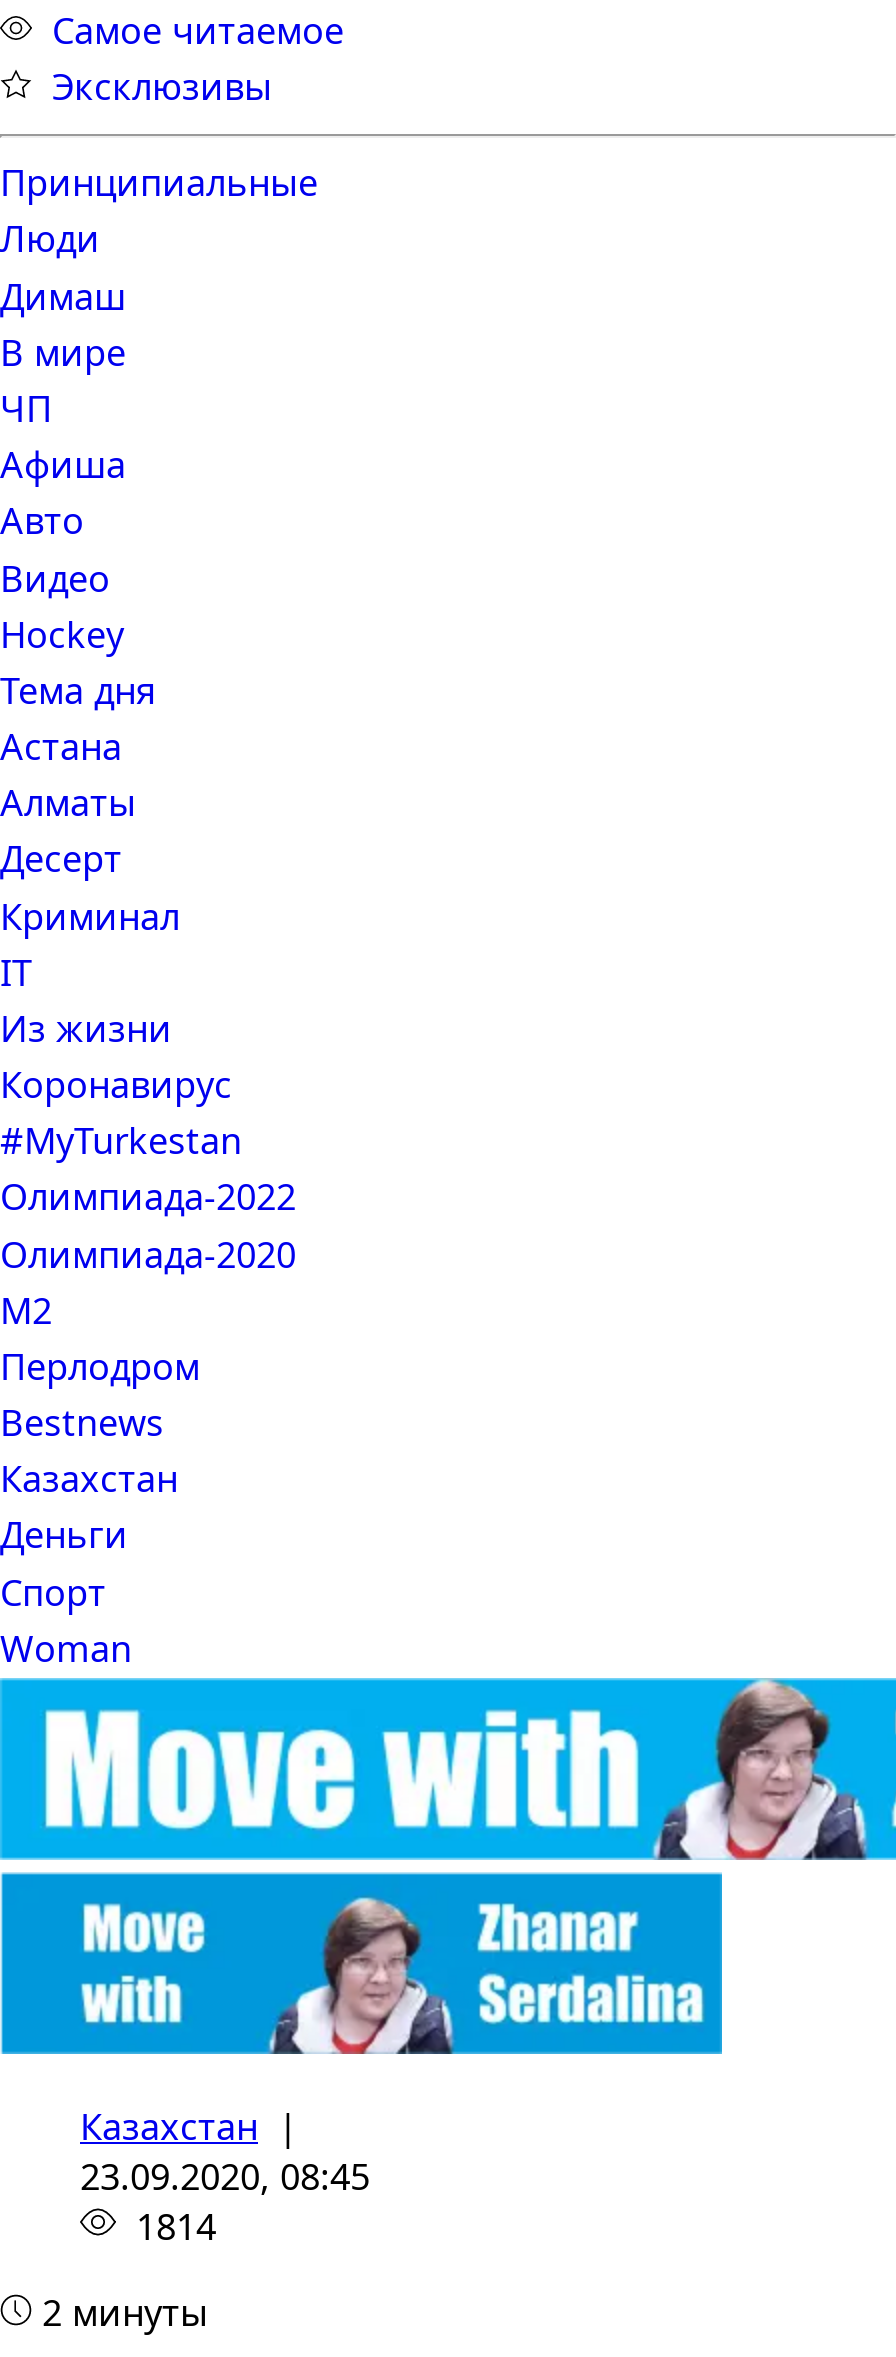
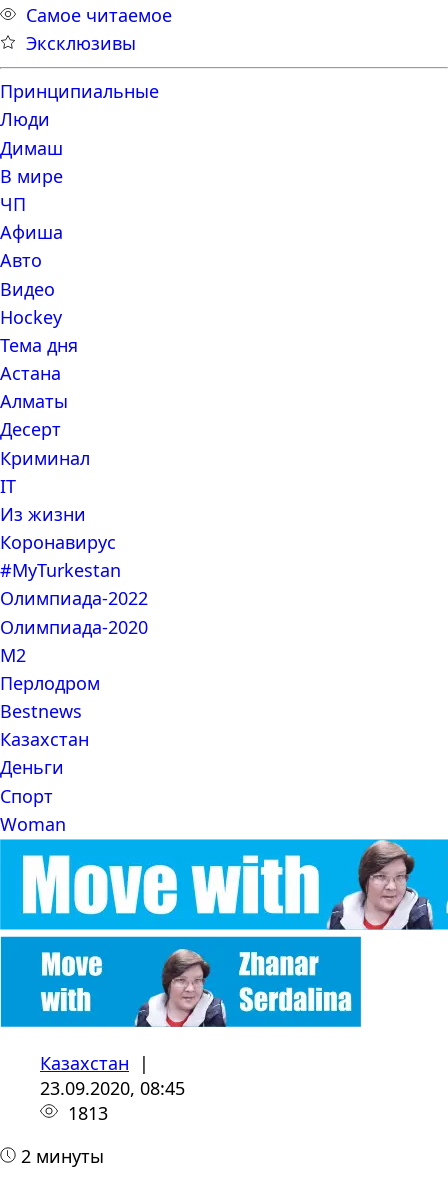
- 1814
+ 1813
